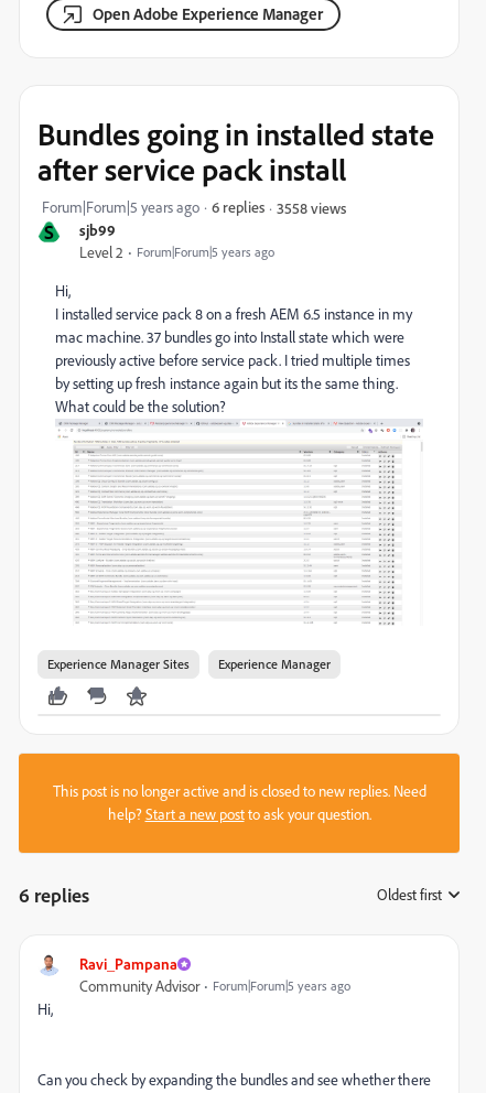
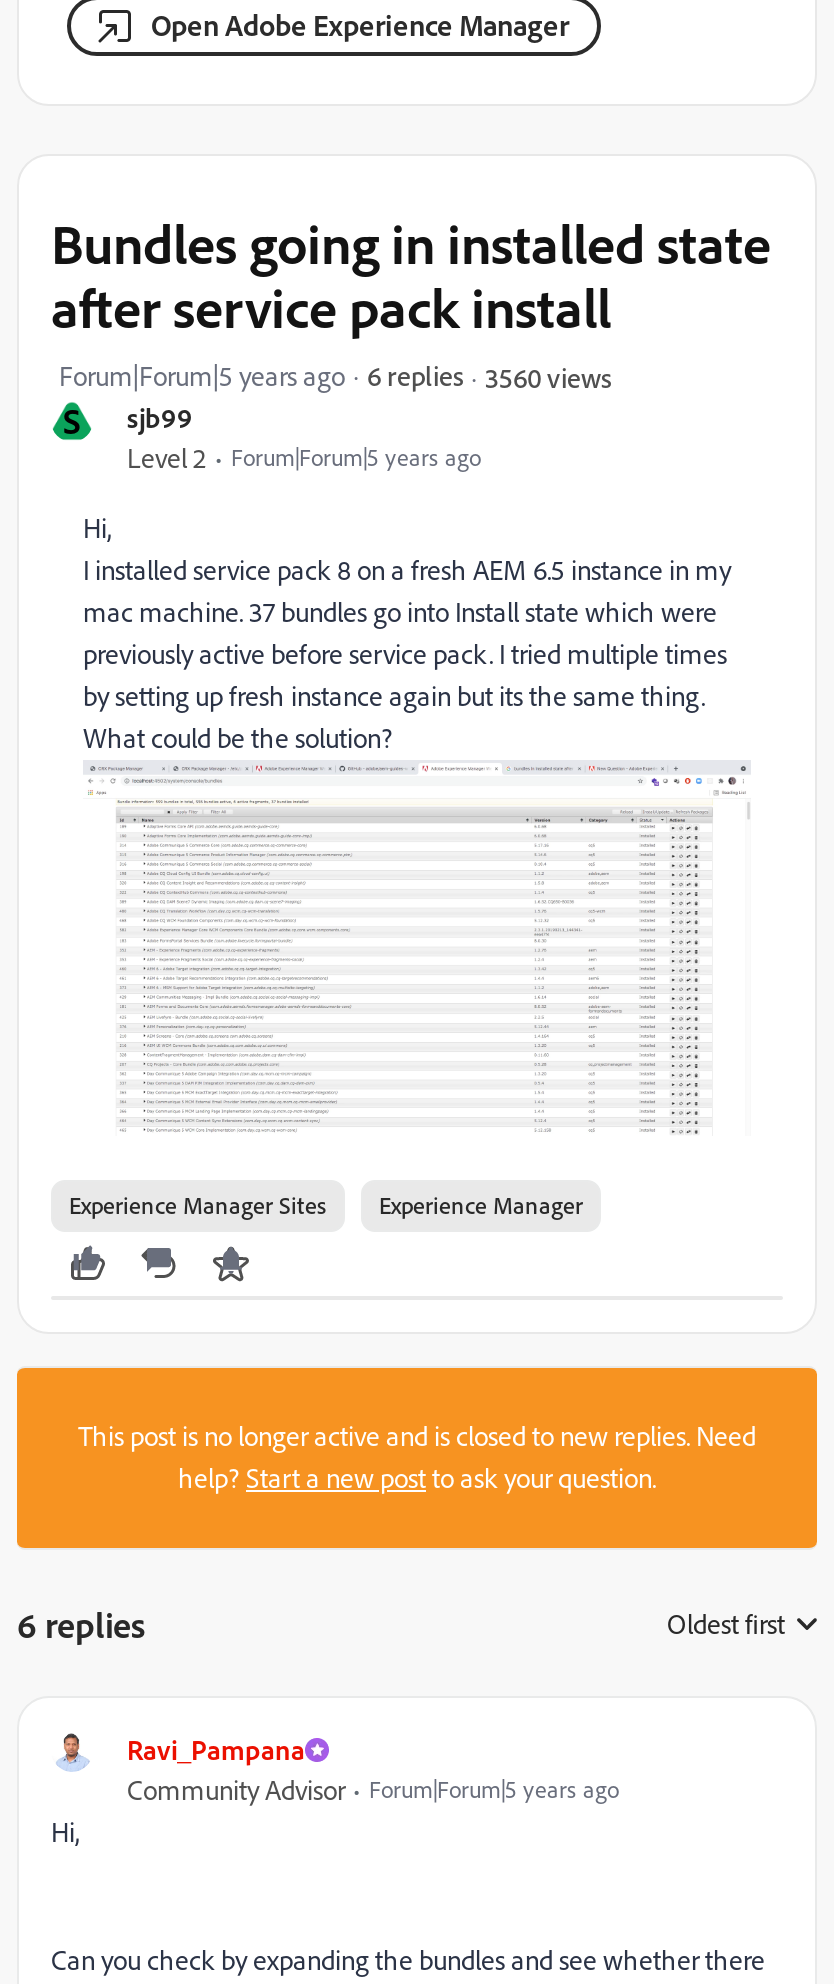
- 3558 views
+ 3560 views
